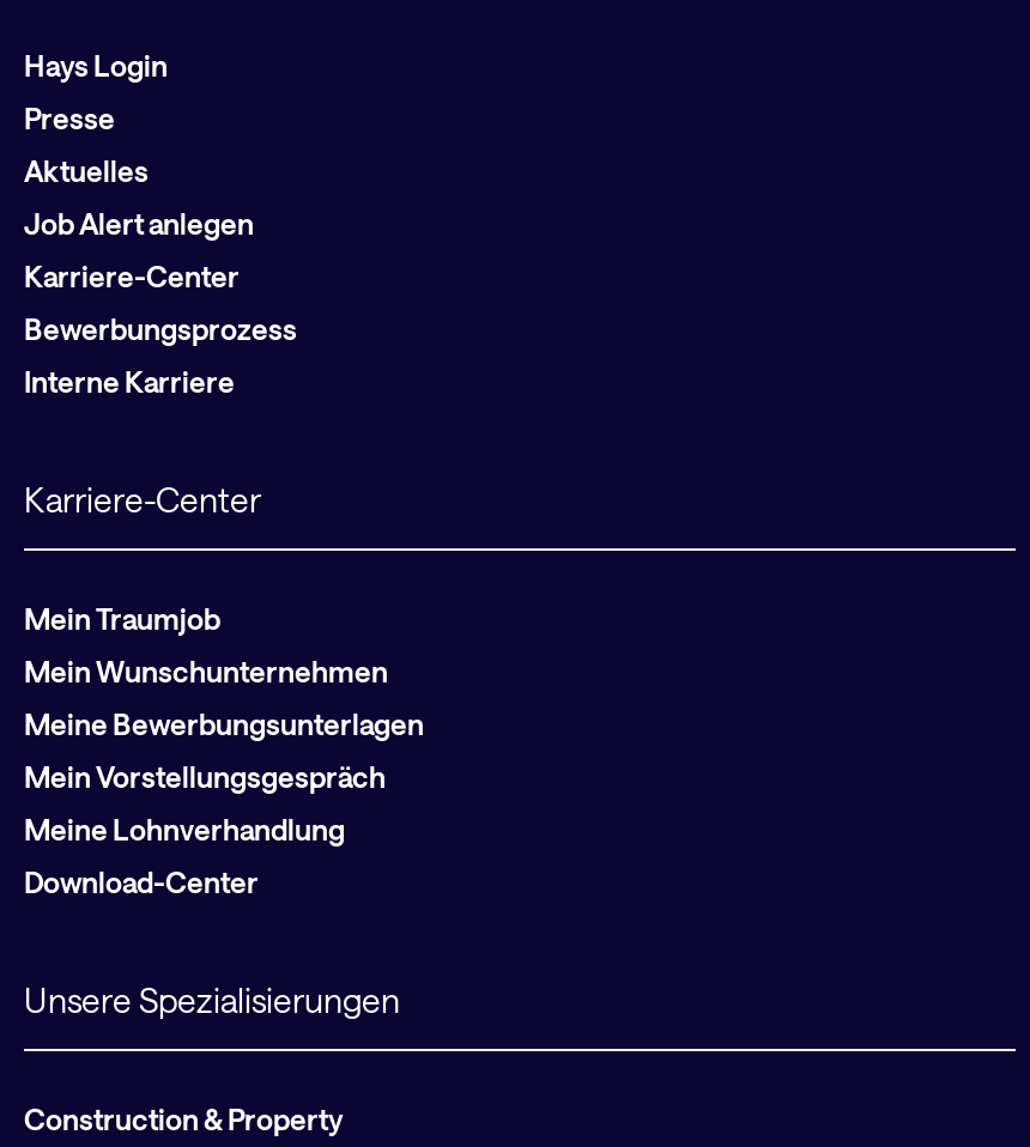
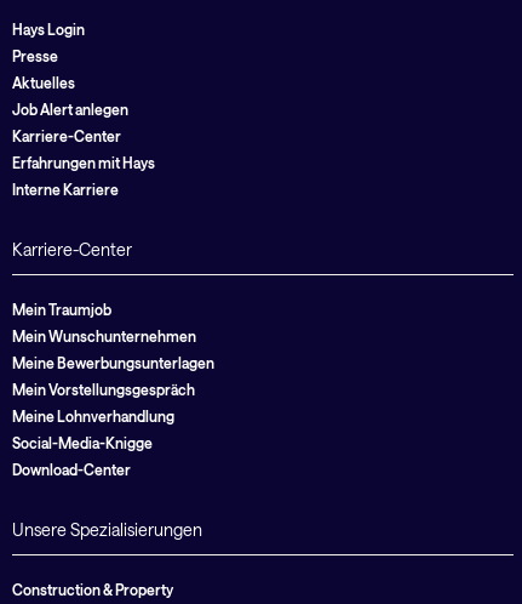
- Bewerbungsprozess
+ Erfahrungen mit Hays

+ Social-Media-Knigge
